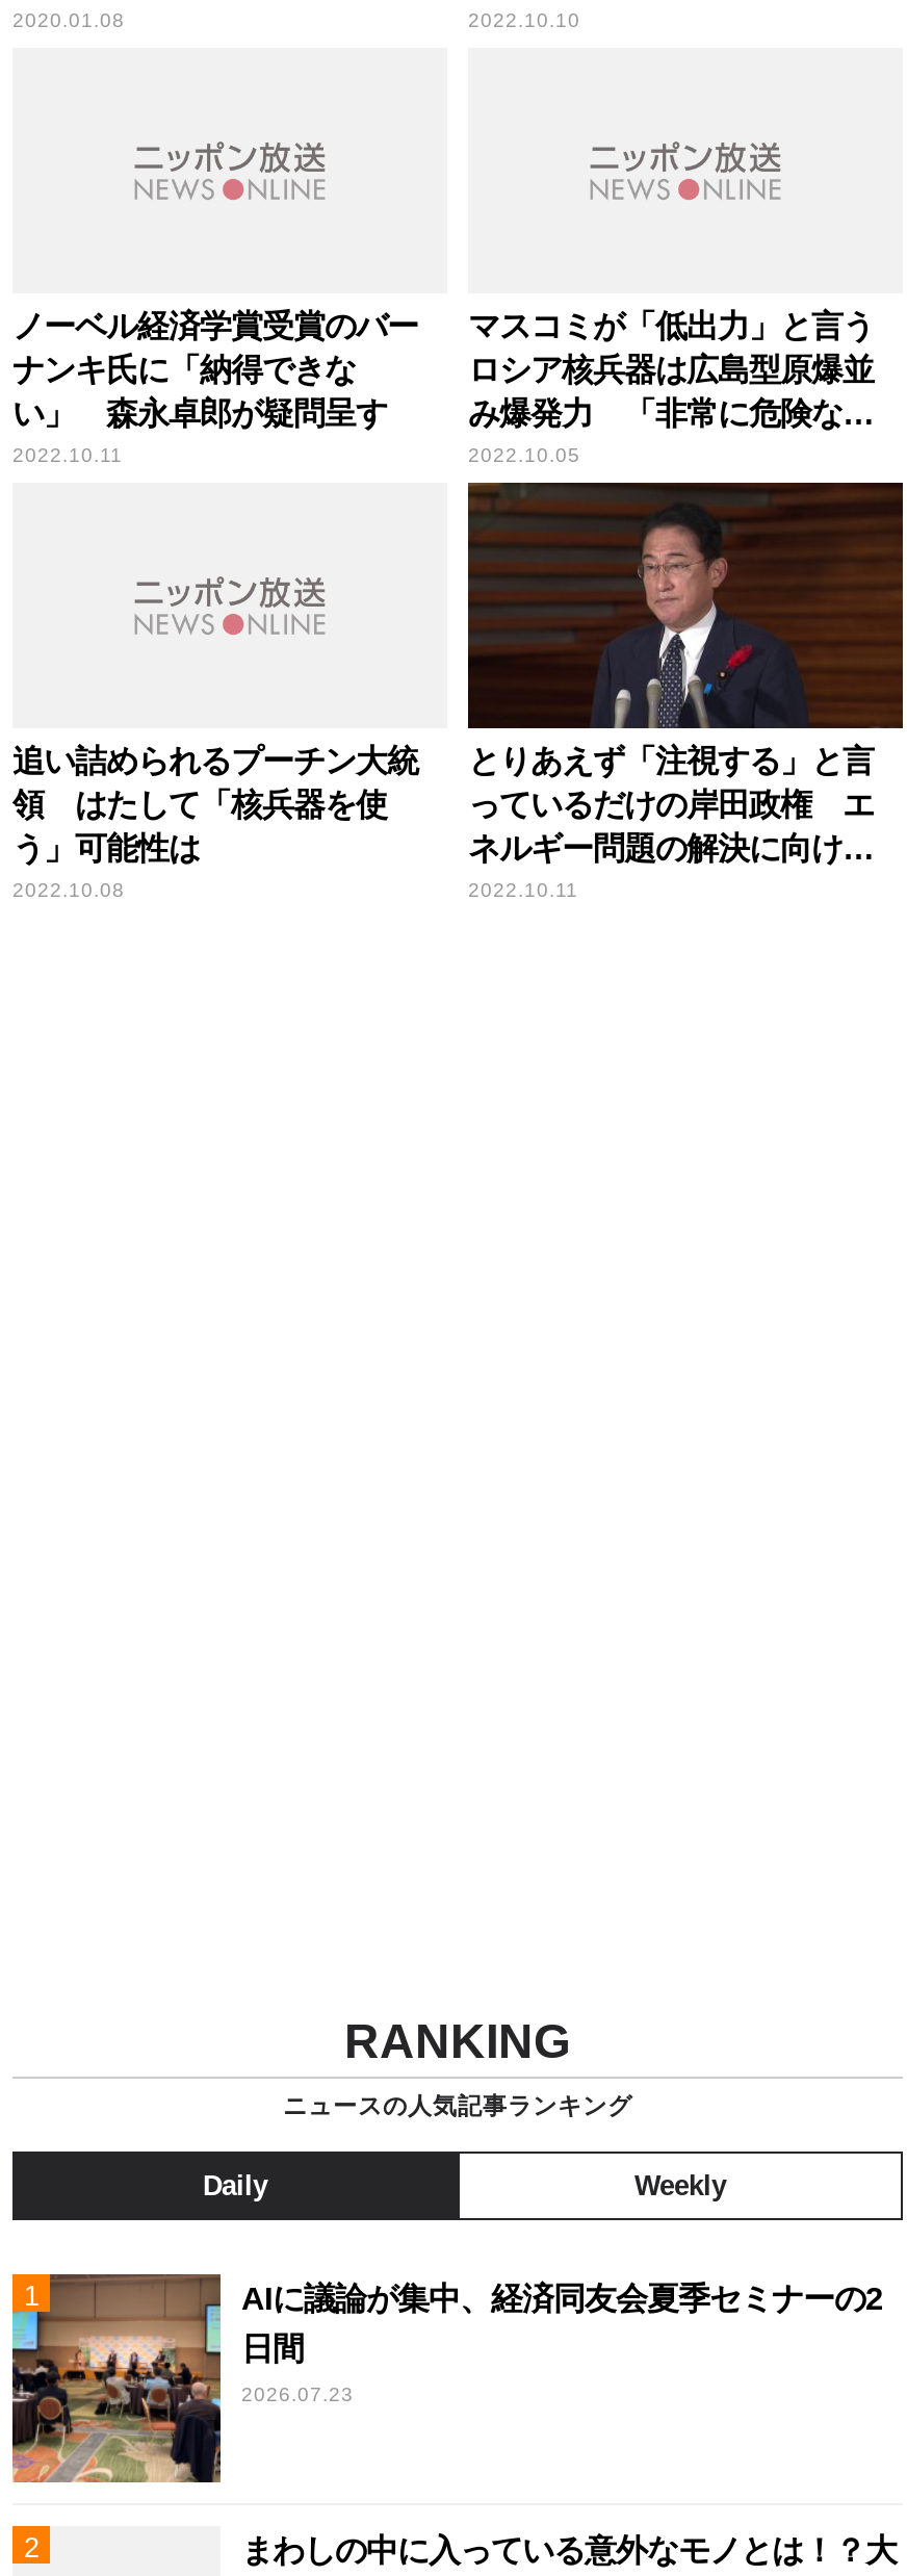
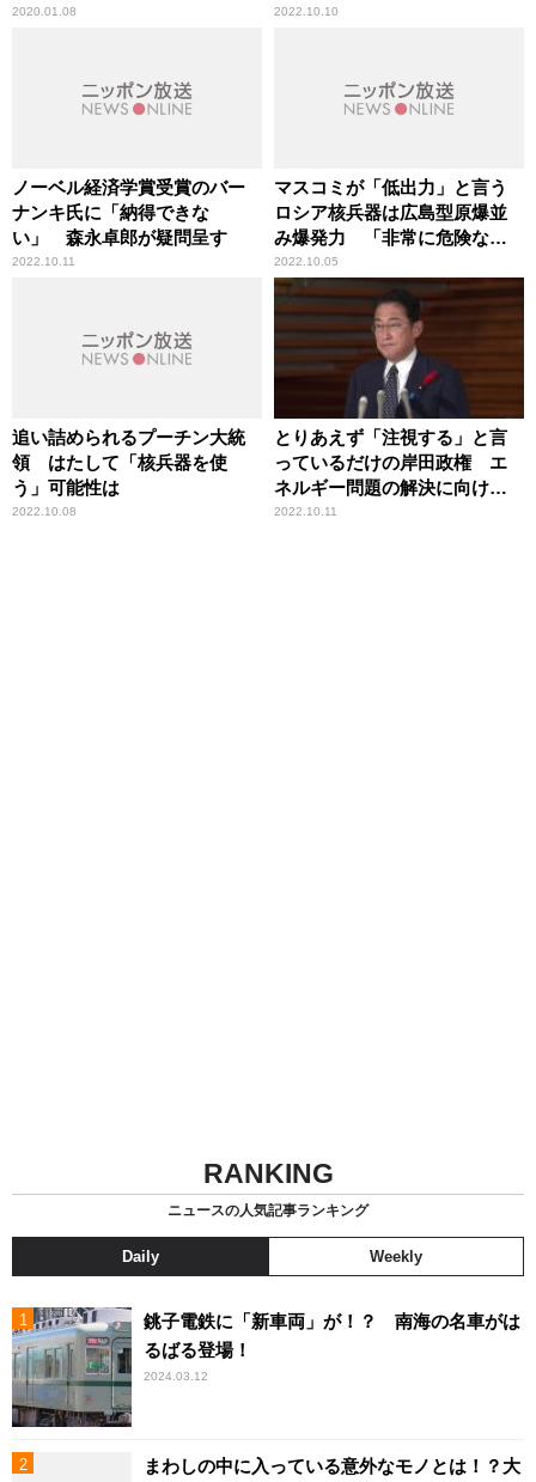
- [image]
- AIに議論が集中、経済同友会夏季セミナーの2
- 日間
+ [image]
+ 銚子電鉄に「新車両」が！？ 南海の名車がは
+ るばる登場！

- 2026.07.23
+ 2024.03.12
